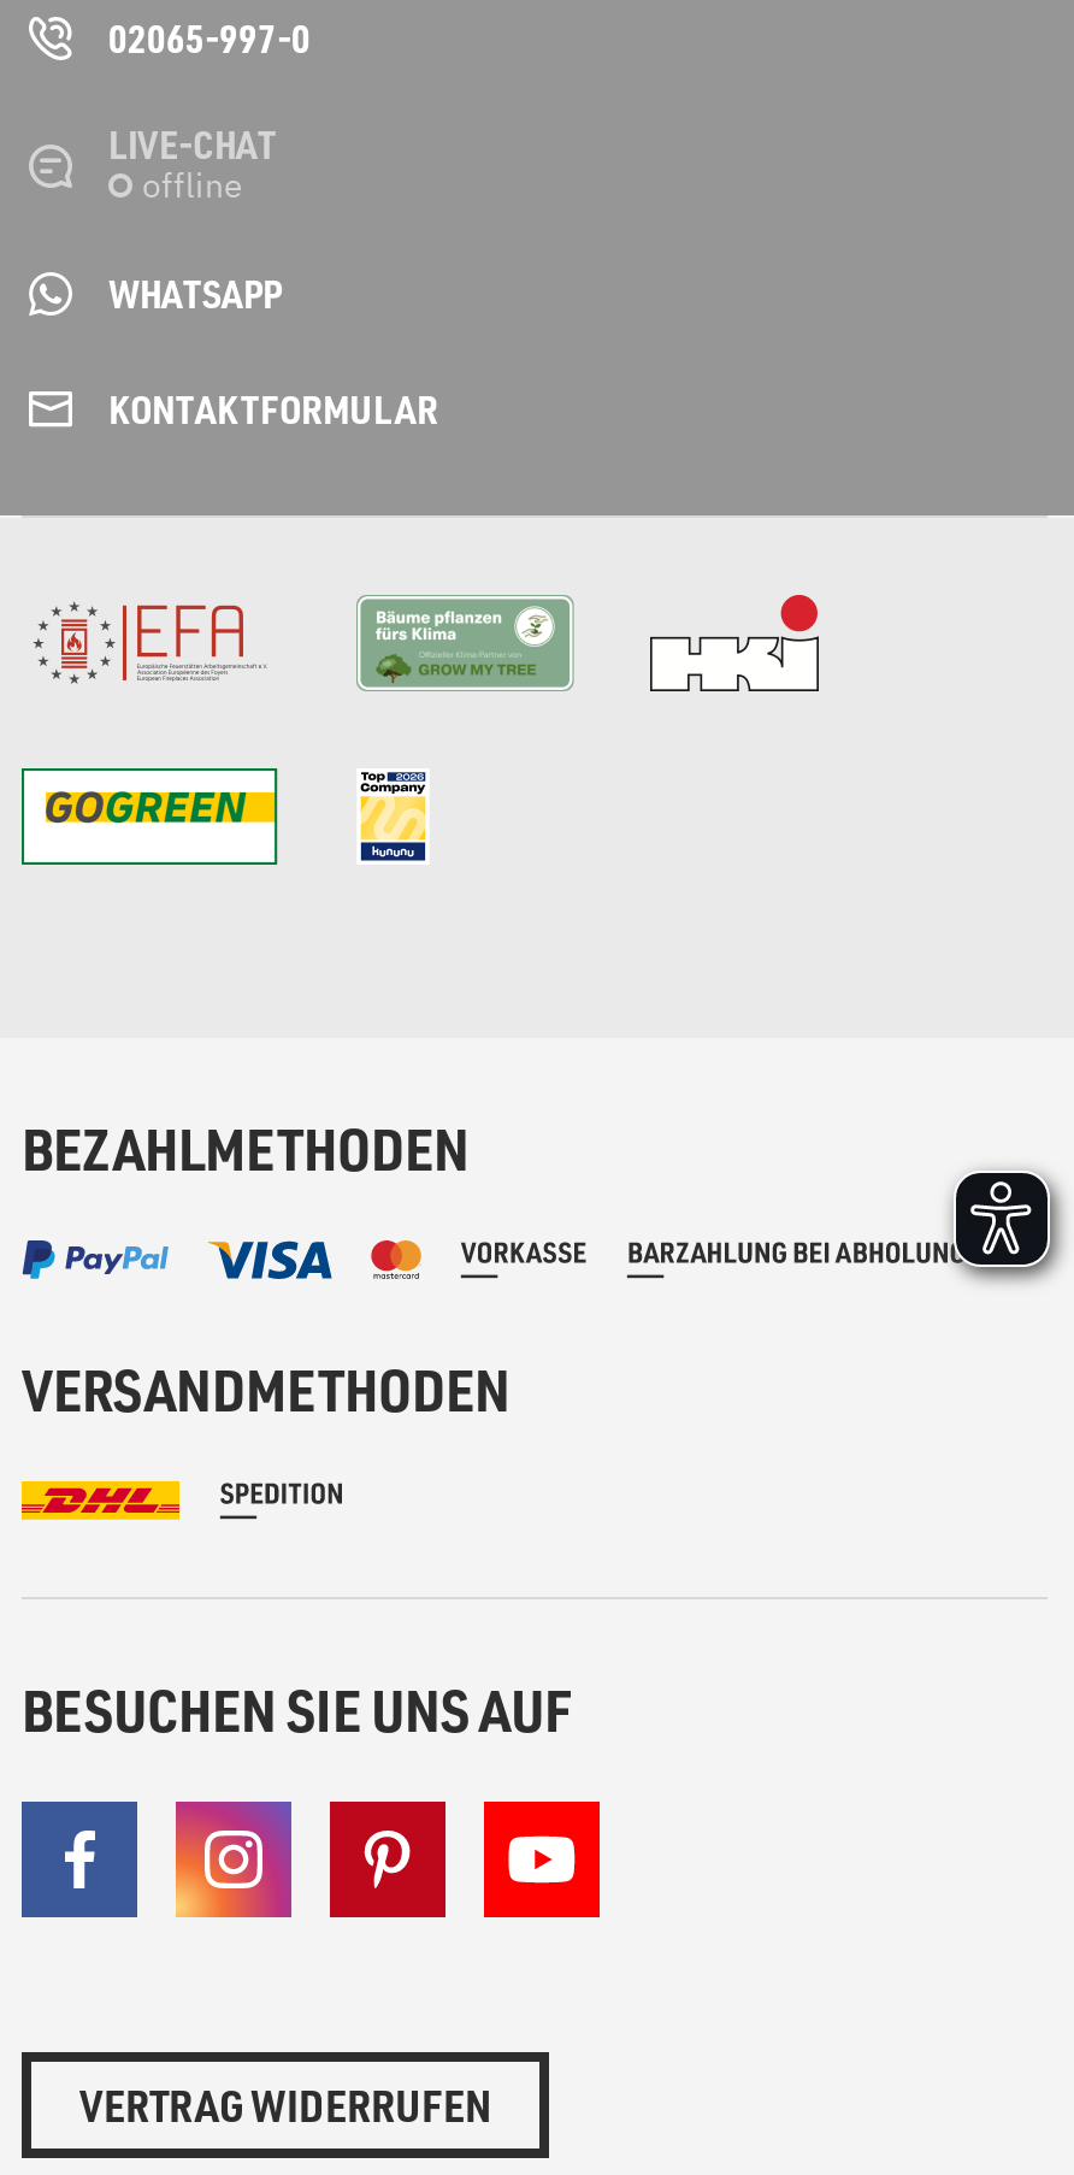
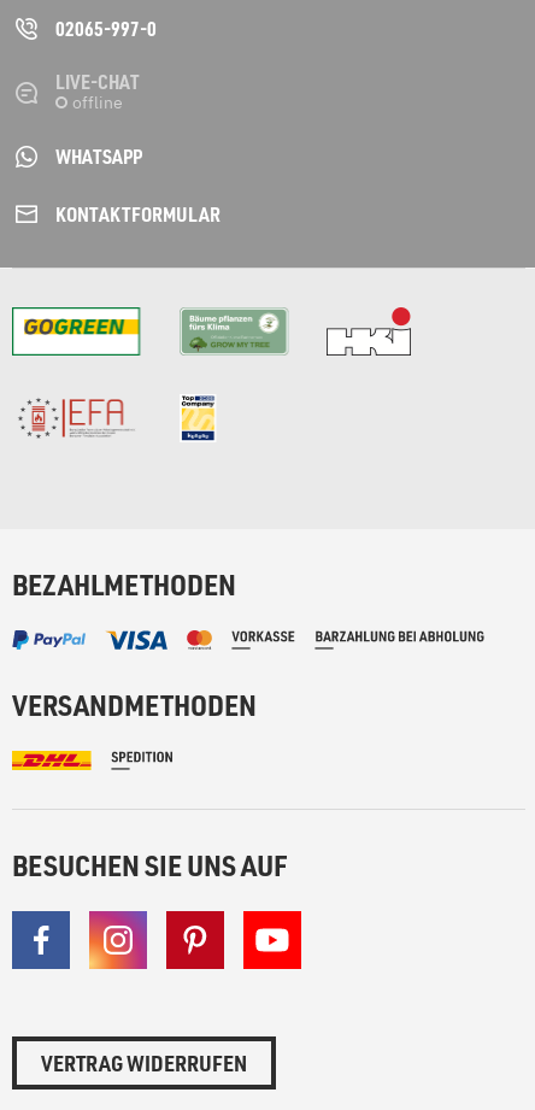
moved down: [image]

moved up: [image]

- [image]
